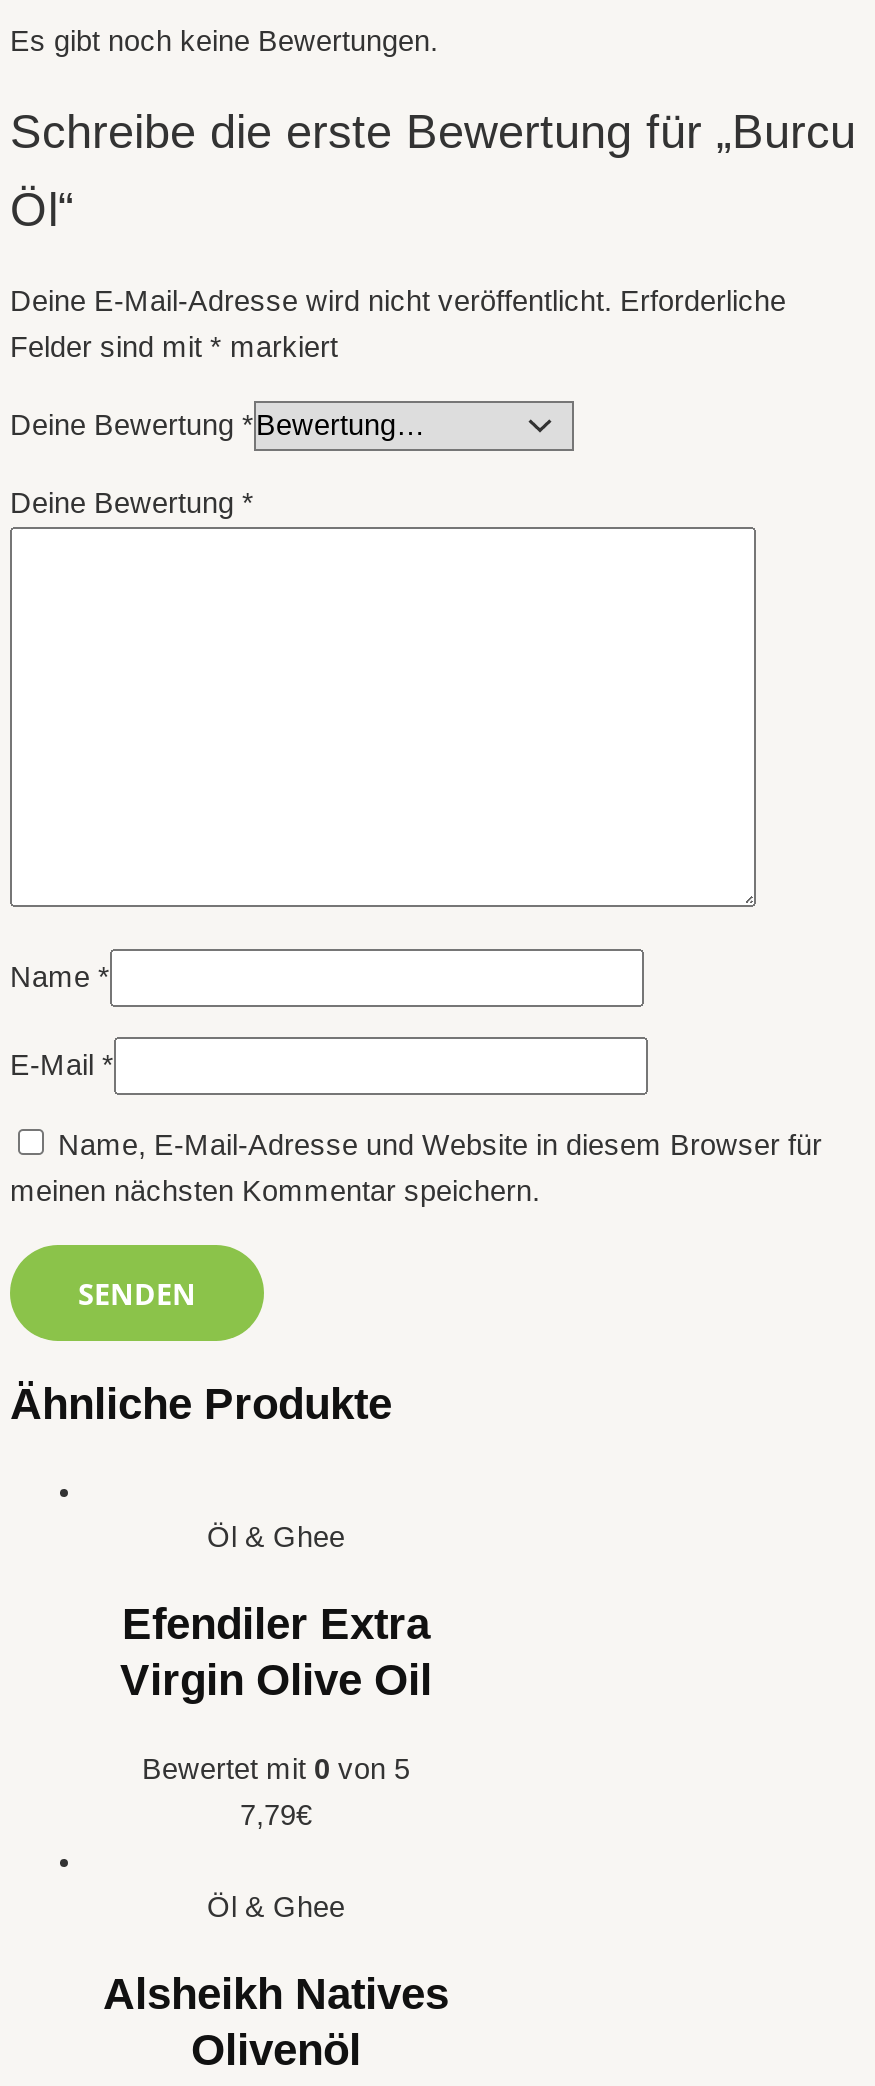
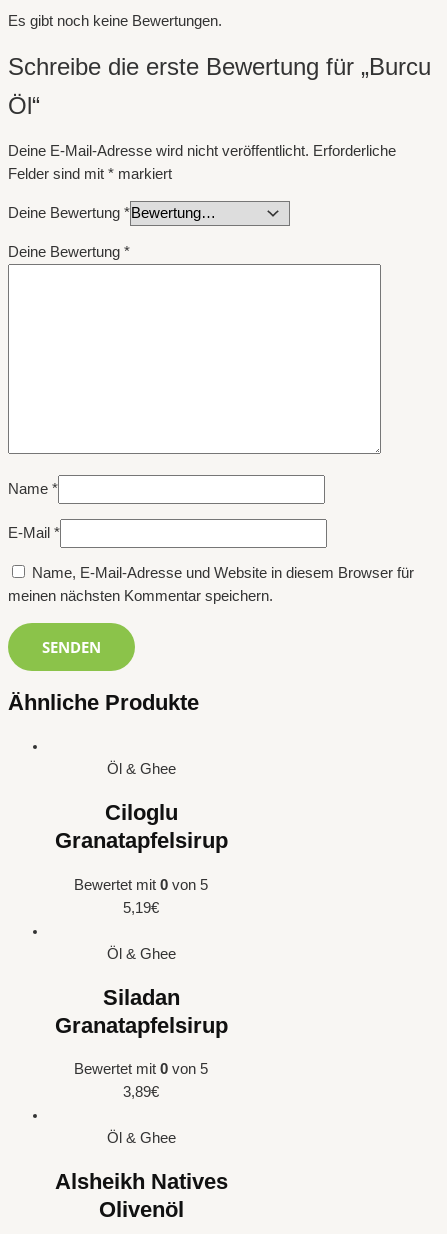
- Efendiler Extra
- Virgin Olive Oil
+ Ciloglu
+ Granatapfelsirup

- 7,79€
+ 5,19€
+ Öl & Ghee
+ Siladan
+ Granatapfelsirup
+ Bewertet mit 0 von 5
+ 3,89€
